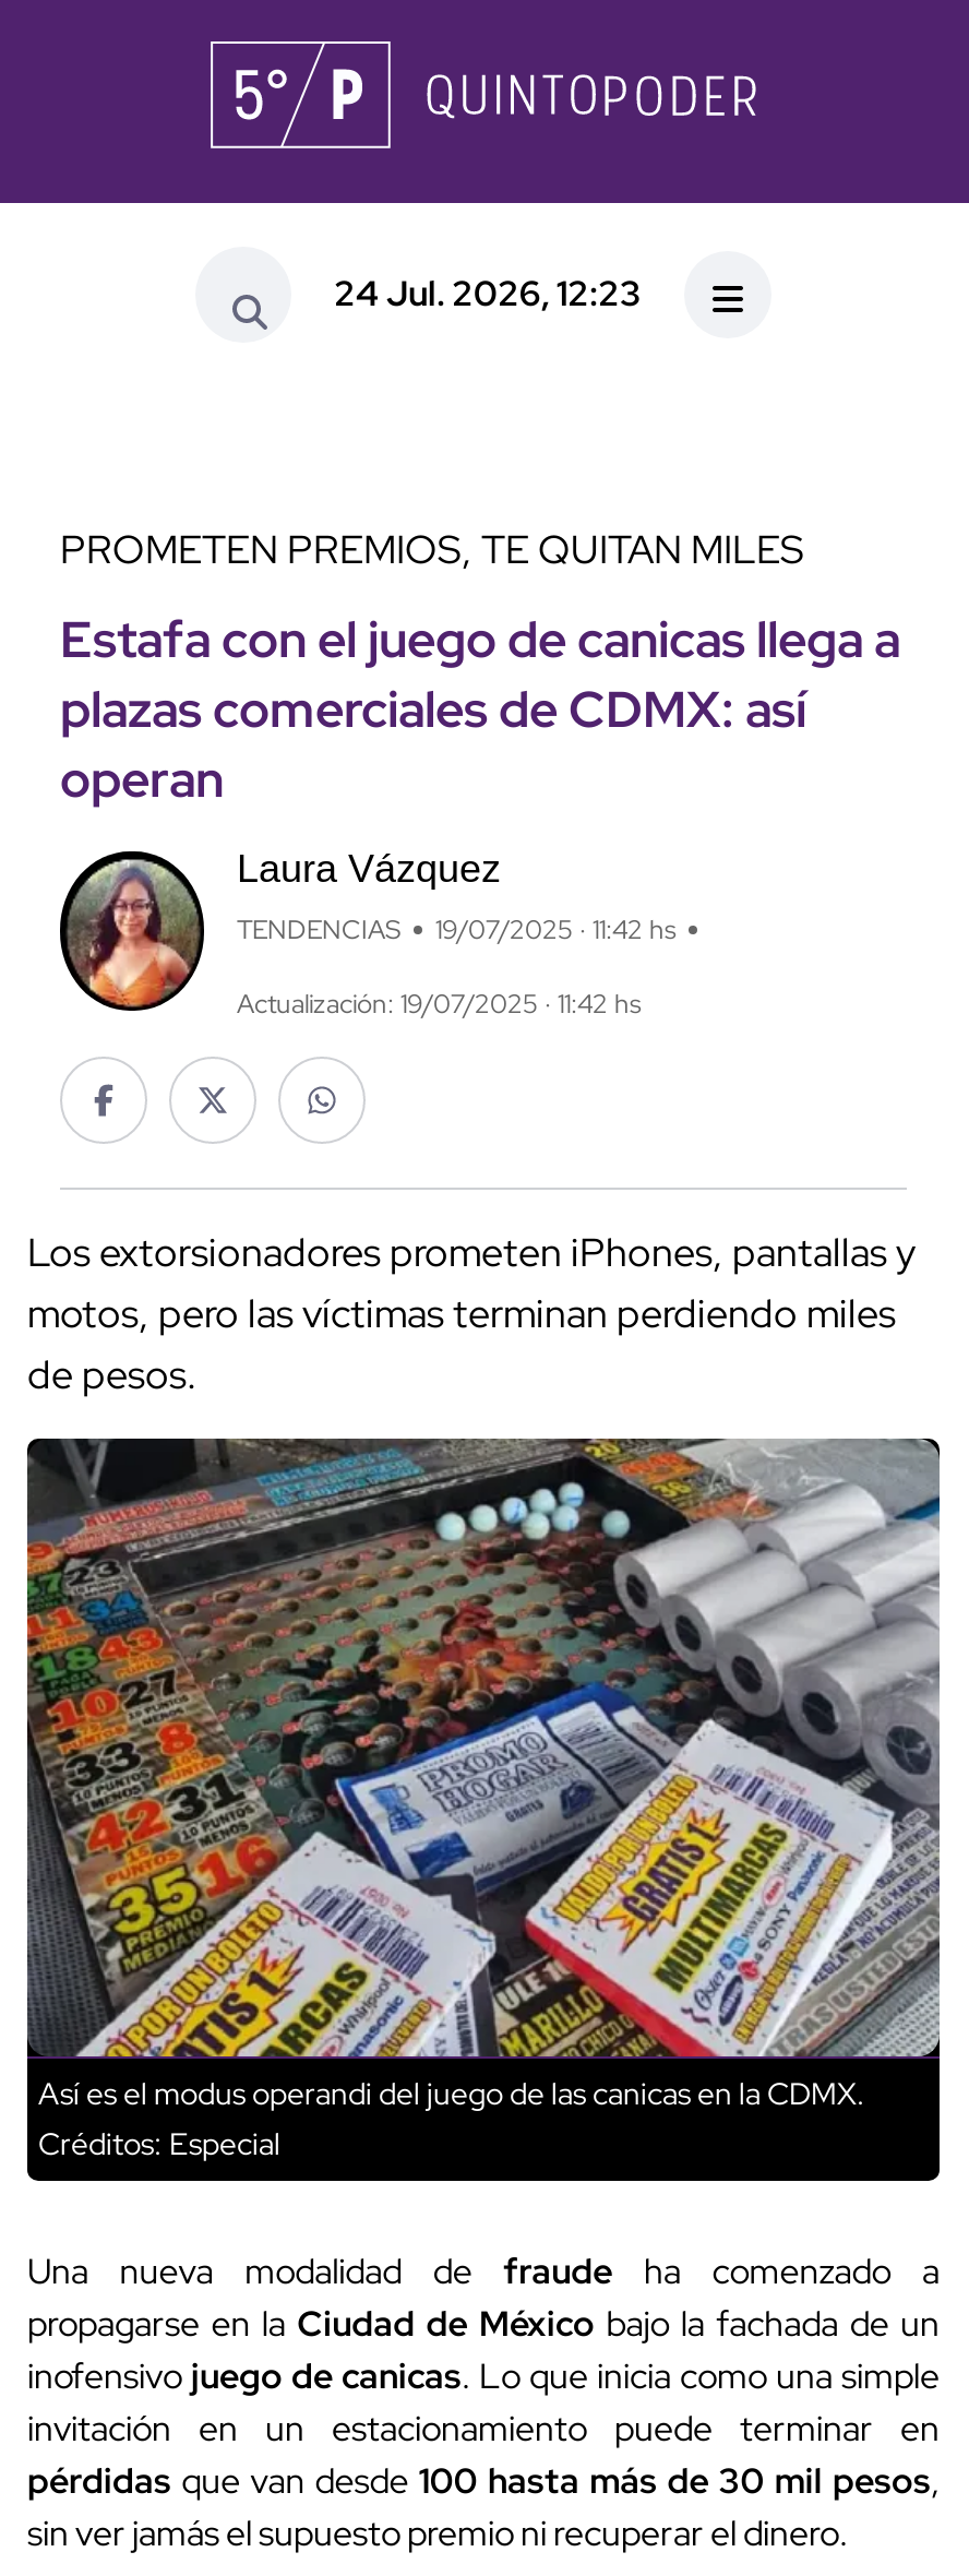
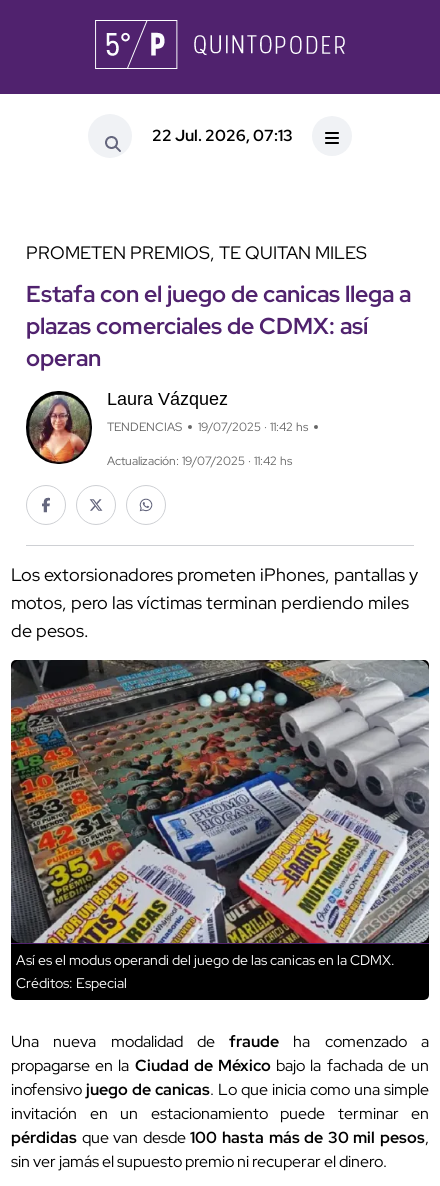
- 24 Jul. 2026, 12:23
+ 22 Jul. 2026, 07:13
